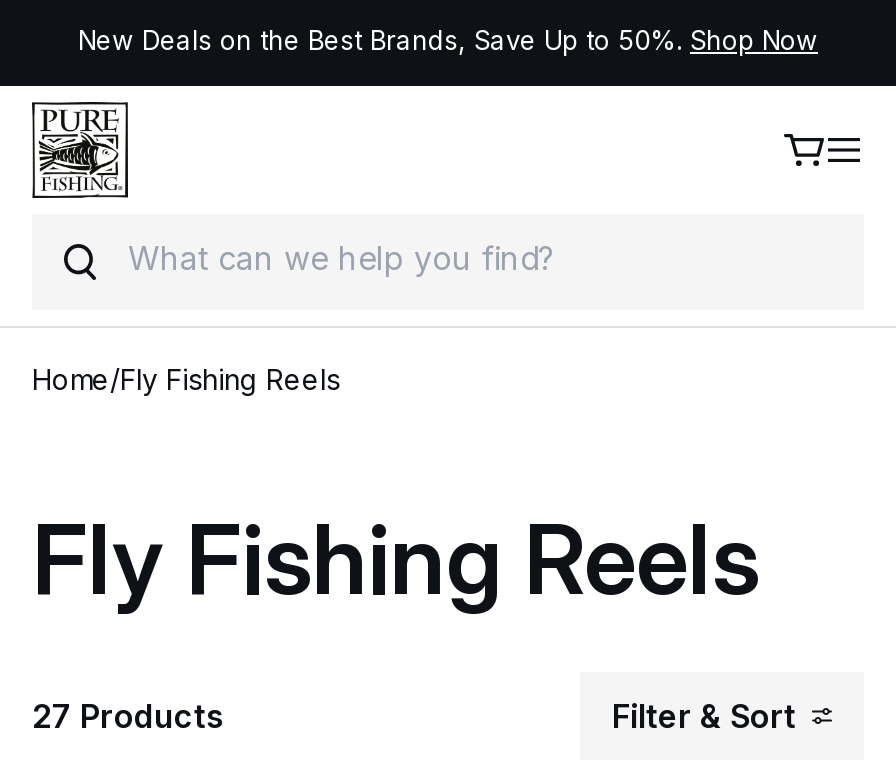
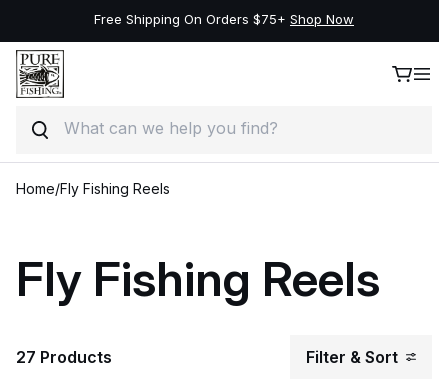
- New Deals on the Best Brands, Save Up to 50%. Shop Now
+ Free Shipping On Orders $75+ Shop Now
